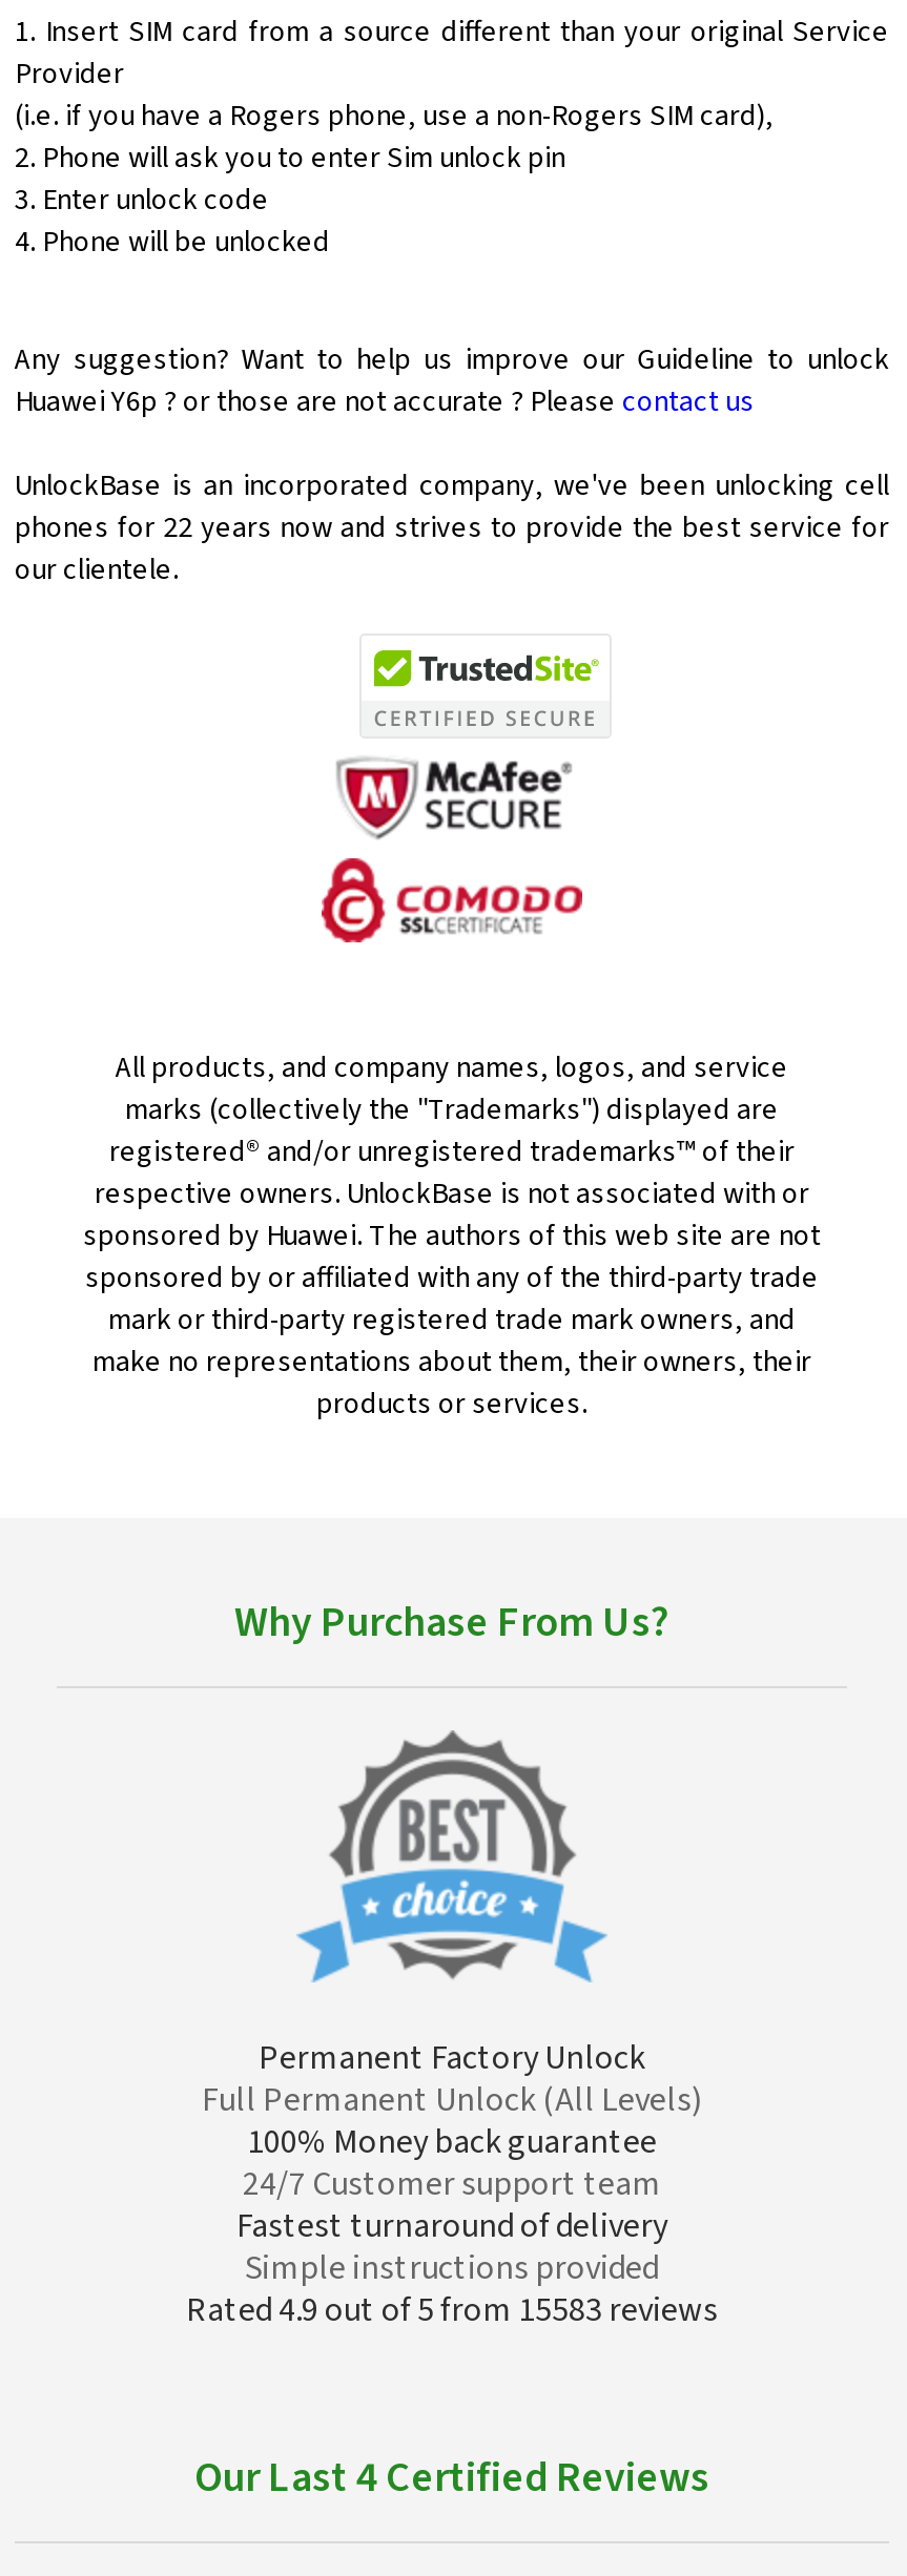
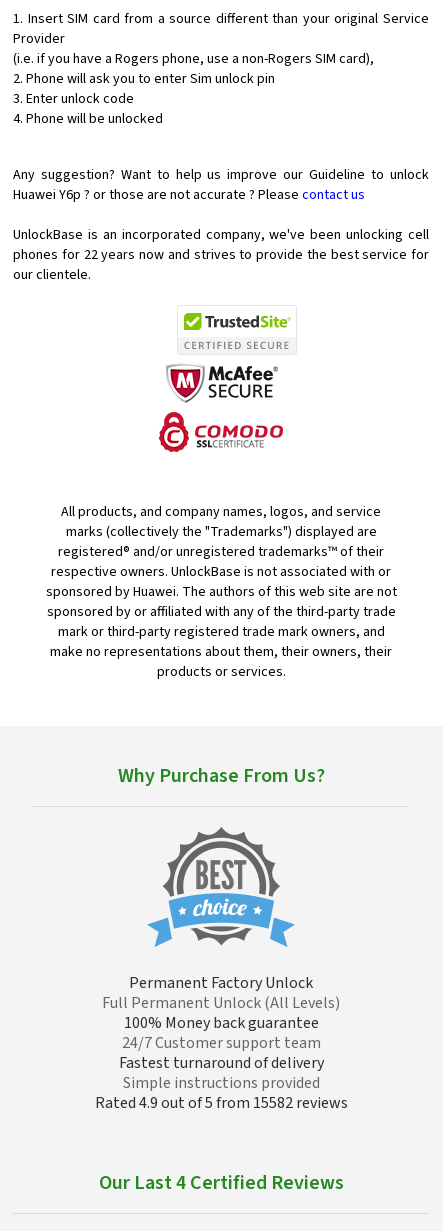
- Rated 4.9 out of 5 from 15583 reviews
+ Rated 4.9 out of 5 from 15582 reviews
